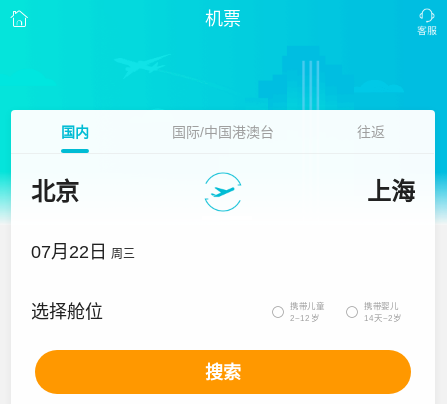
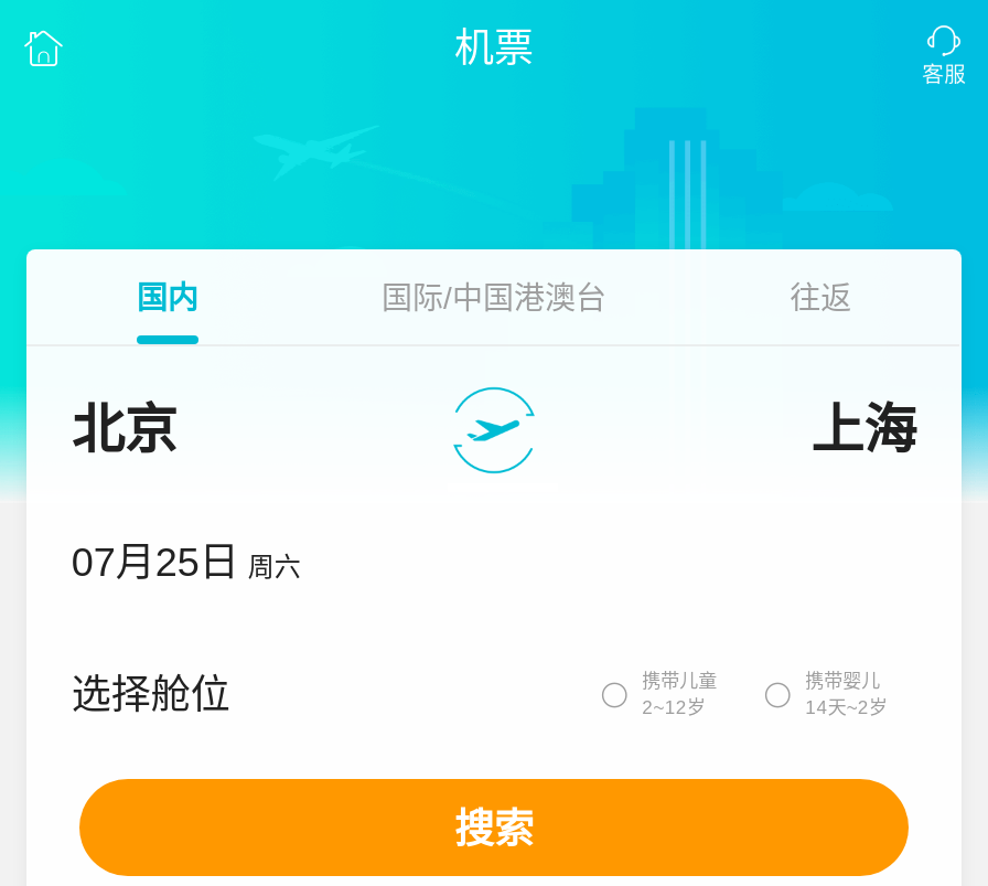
- 07月22日 周三
+ 07月25日 周六
